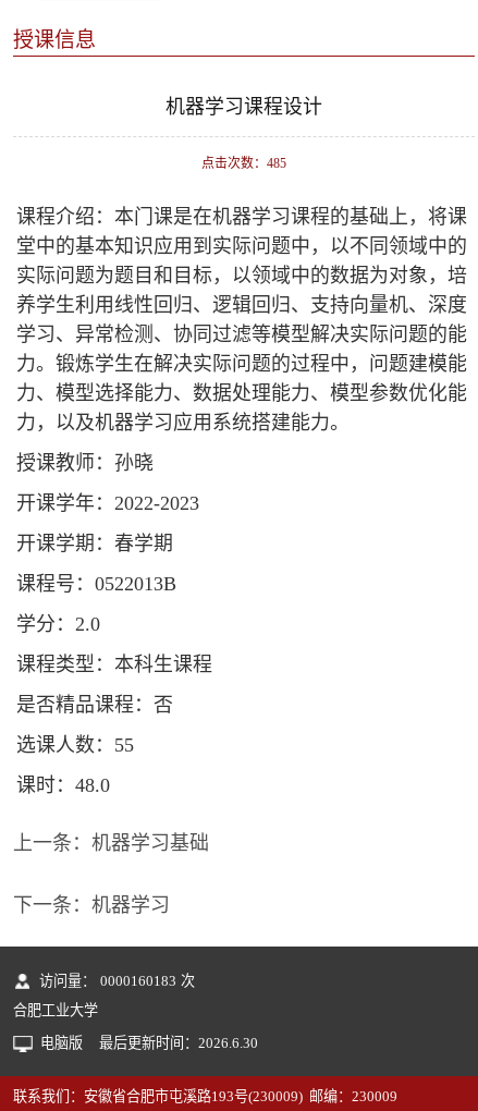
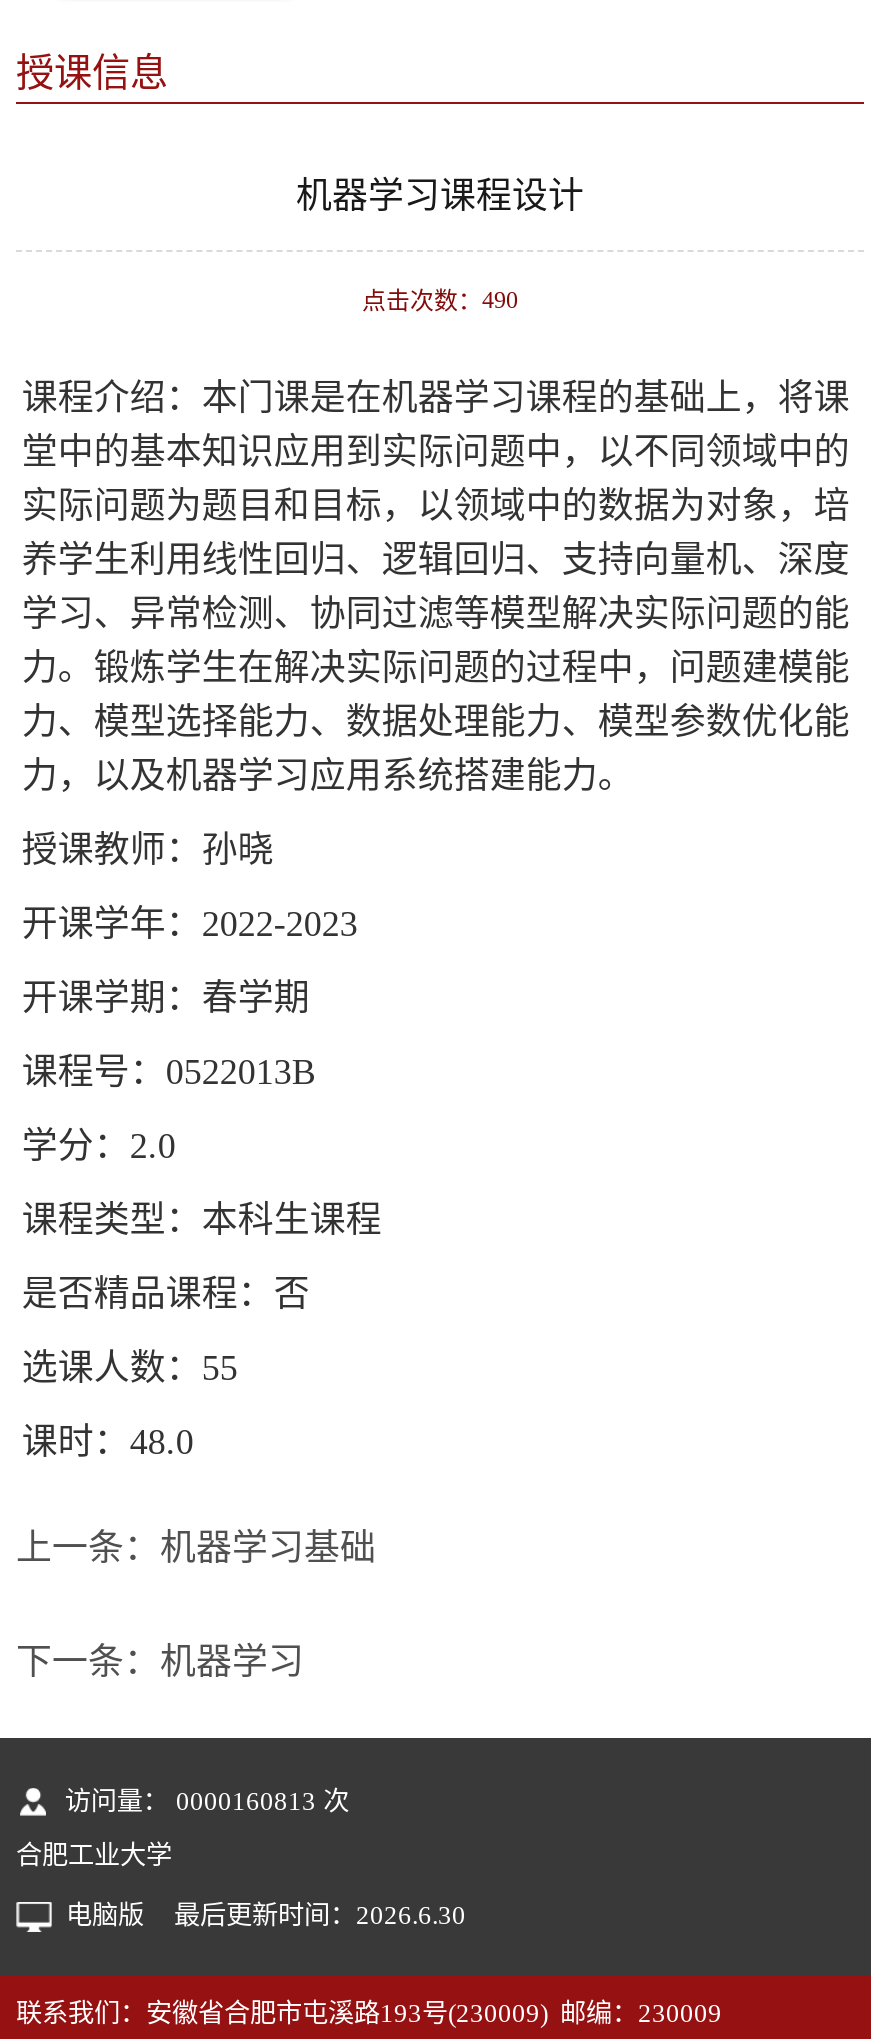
- 点击次数：485
+ 点击次数：490

- 访问量： 0000160183 次
+ 访问量： 0000160813 次
